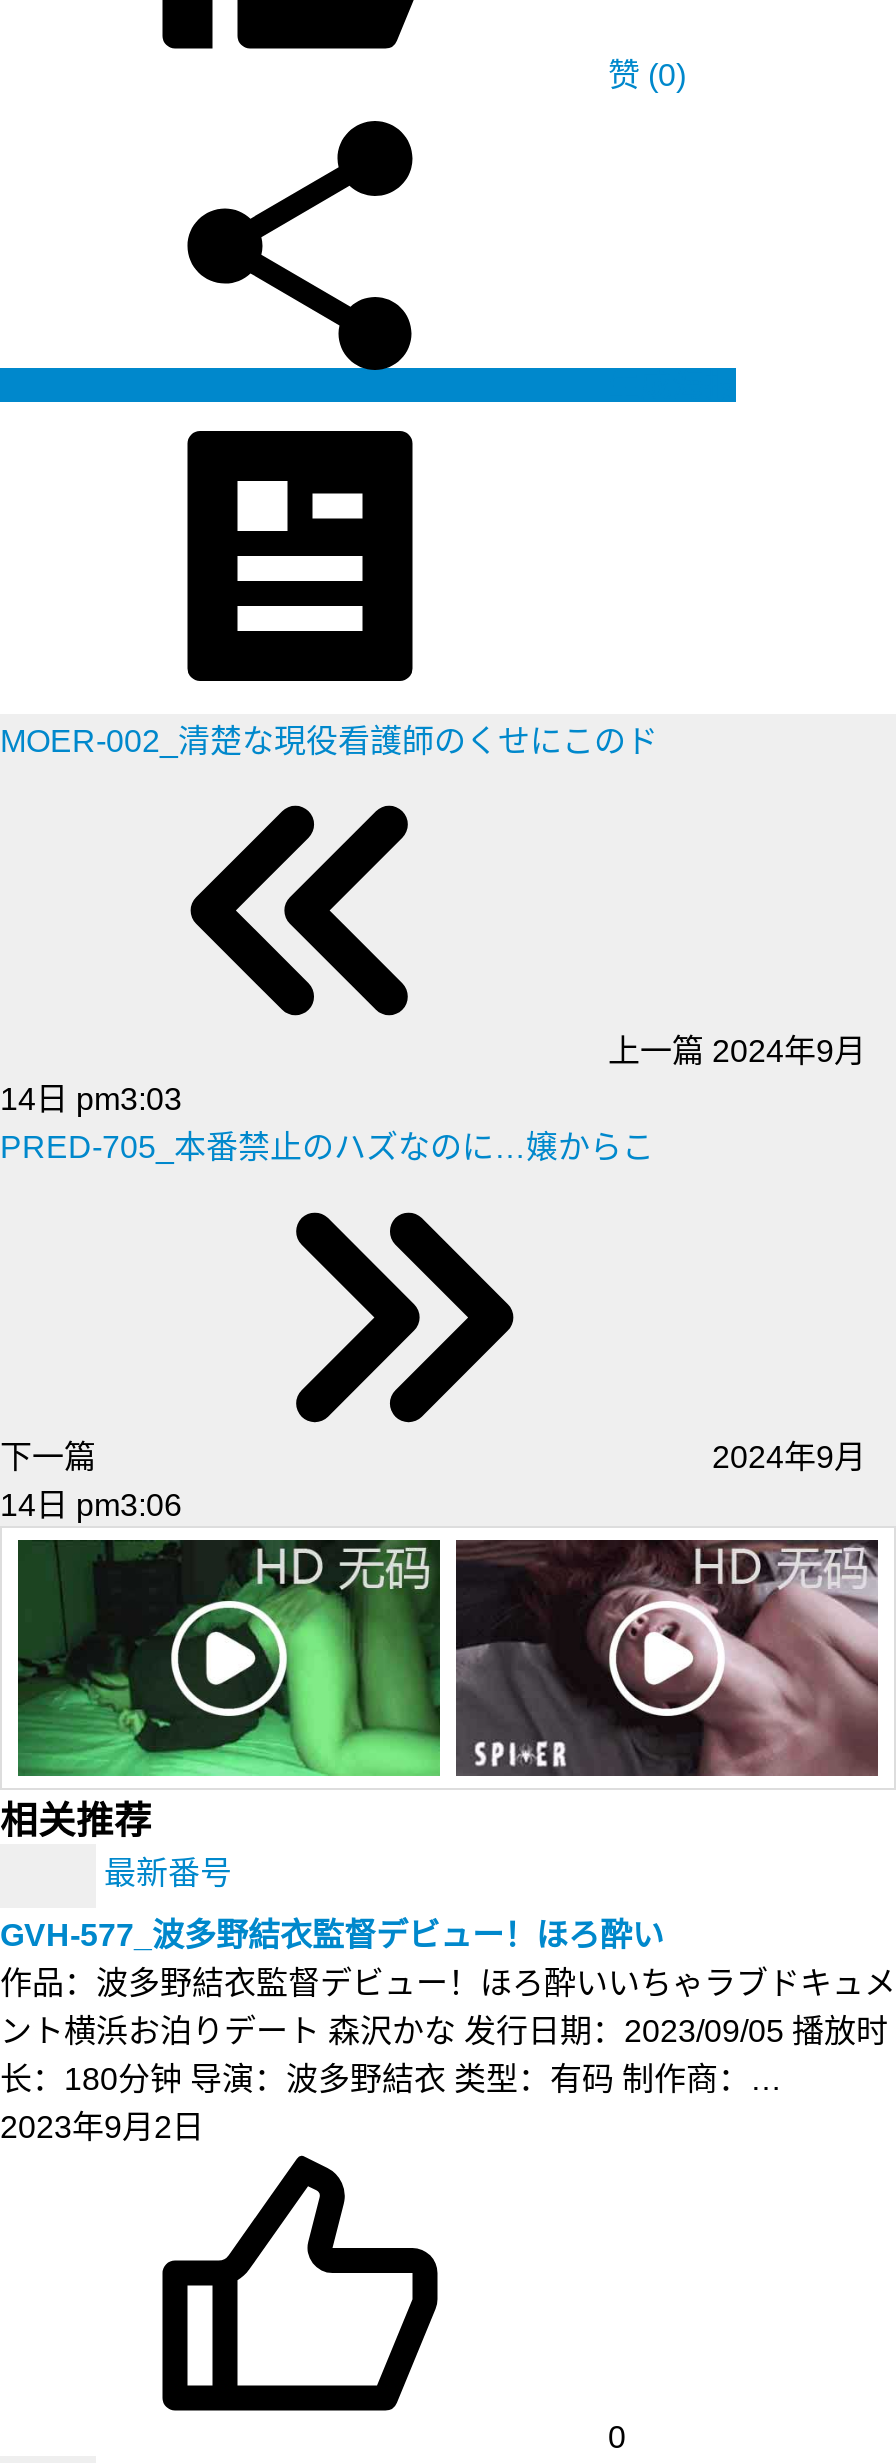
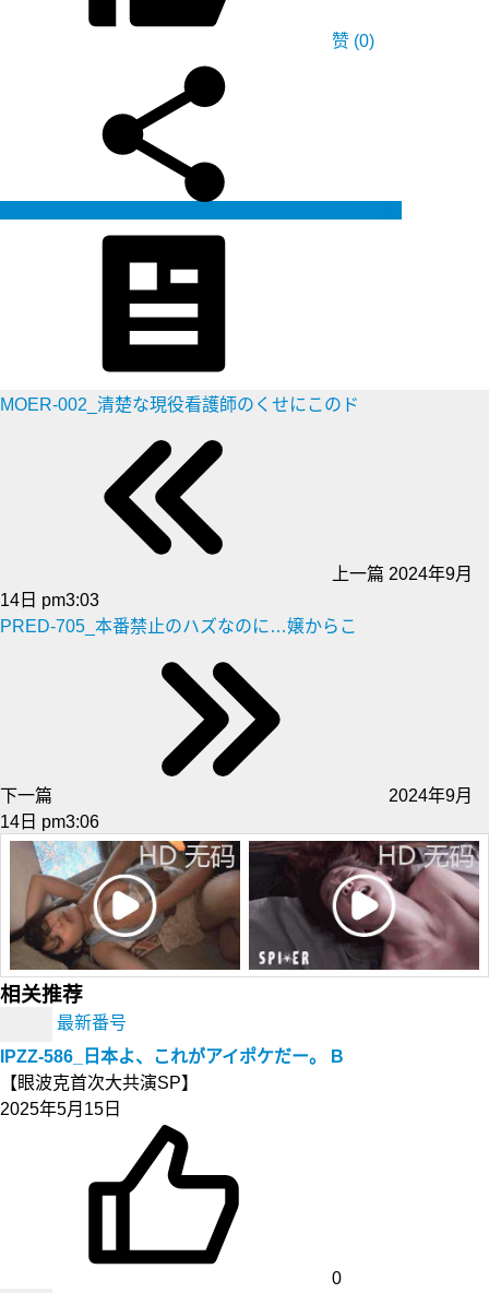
- [image]
+ [image]

- GVH-577_波多野結衣監督デビュー！ほろ酔い
- 作品：波多野結衣監督デビュー！ほろ酔いいちゃラブドキュメ
- ント横浜お泊りデート 森沢かな 发行日期：2023/09/05 播放时
- 长：180分钟 导演：波多野結衣 类型：有码 制作商：…
- 2023年9月2日
+ IPZZ-586_日本よ、これがアイポケだー。 B
+ 【眼波克首次大共演SP】
+ 2025年5月15日
